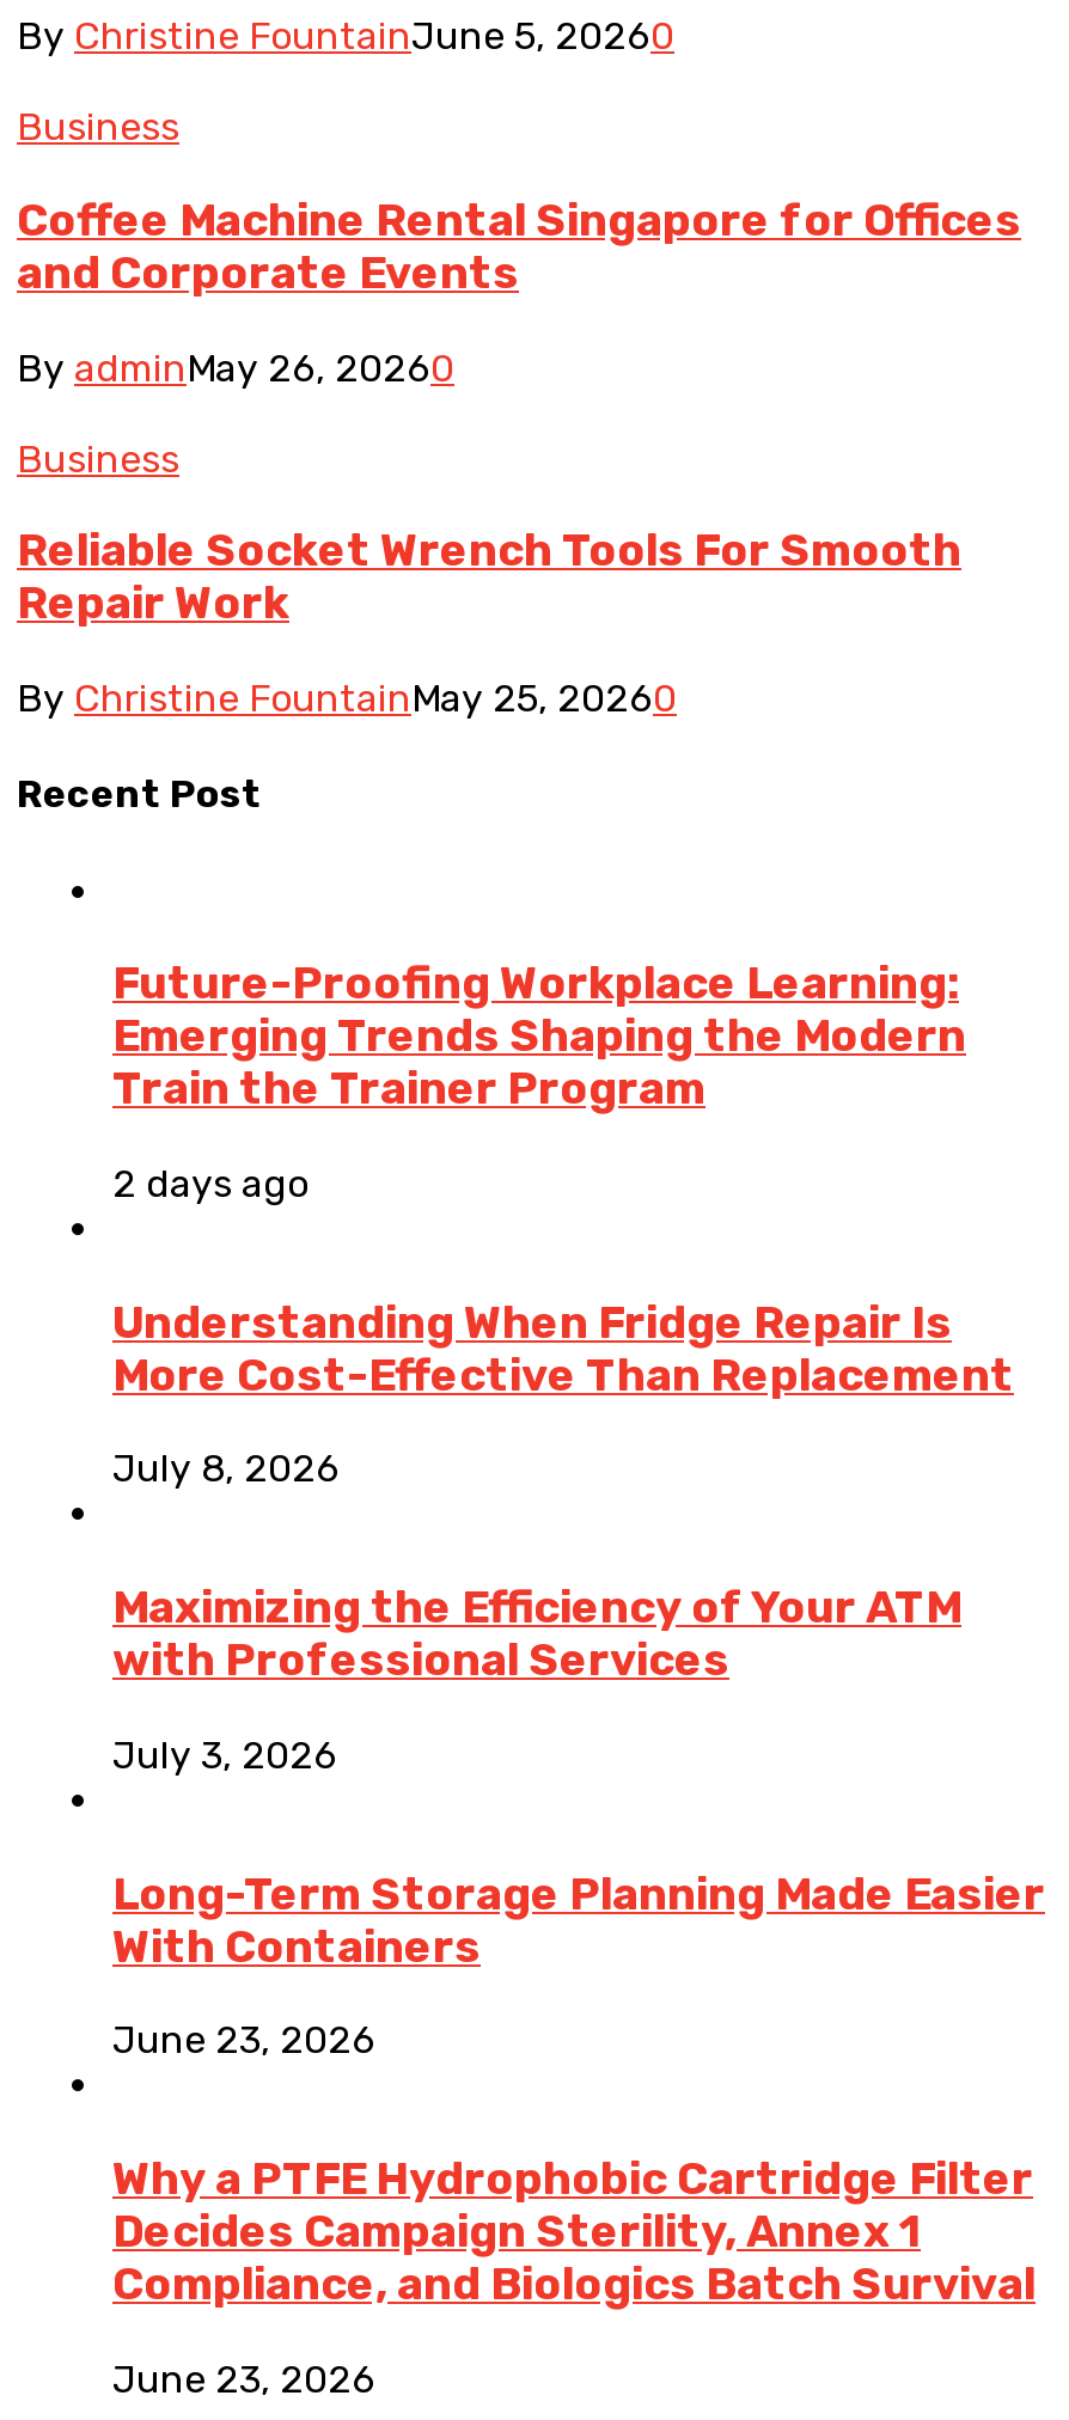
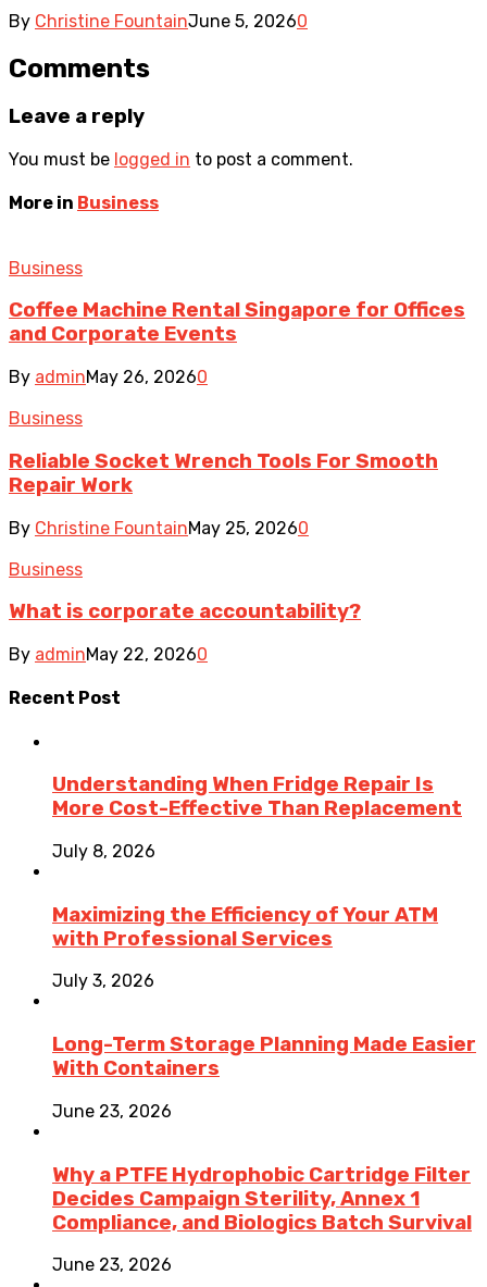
+ Comments
+ Leave a reply
+ You must be logged in to post a comment.
+ More in Business

moved down: Business | Coffee Machine Rental Singapore for Offices | and Corporate Events | By adminMay 26, 20260 | Business | Reliable Socket Wrench Tools For Smooth | Repair Work | By Christine FountainMay 25, 20260

+ Business
+ What is corporate accountability?
+ By adminMay 22, 20260

moved down: Recent Post

- Future-Proofing Workplace Learning:
- Emerging Trends Shaping the Modern
- Train the Trainer Program
- 2 days ago
